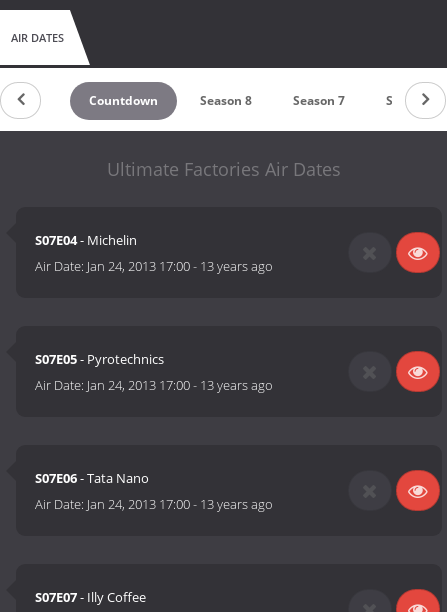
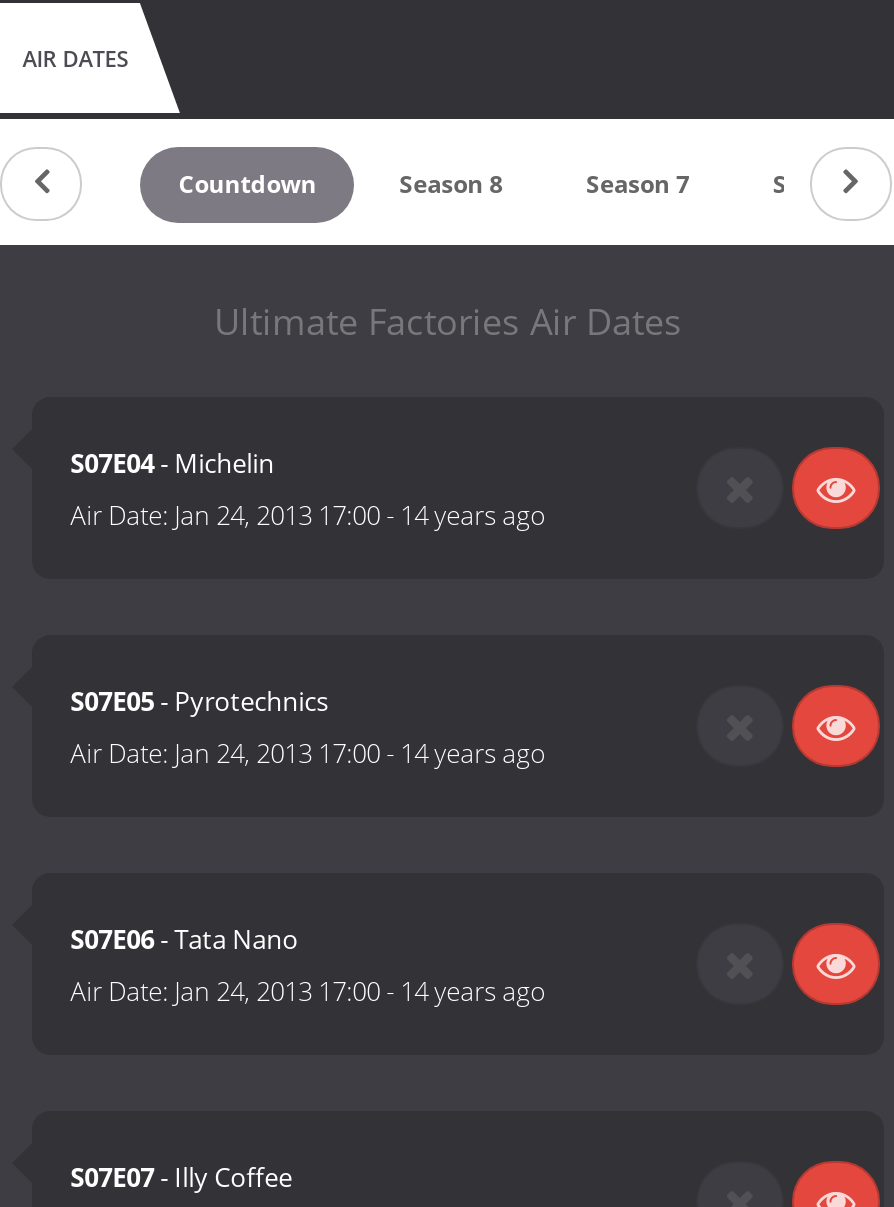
- Air Date: Jan 24, 2013 17:00 - 13 years ago
+ Air Date: Jan 24, 2013 17:00 - 14 years ago

- Air Date: Jan 24, 2013 17:00 - 13 years ago
+ Air Date: Jan 24, 2013 17:00 - 14 years ago

- Air Date: Jan 24, 2013 17:00 - 13 years ago
+ Air Date: Jan 24, 2013 17:00 - 14 years ago
